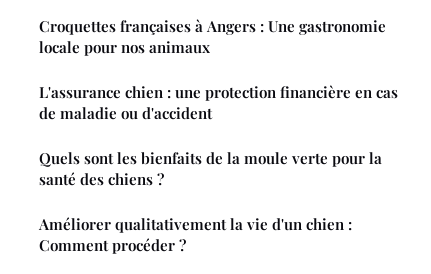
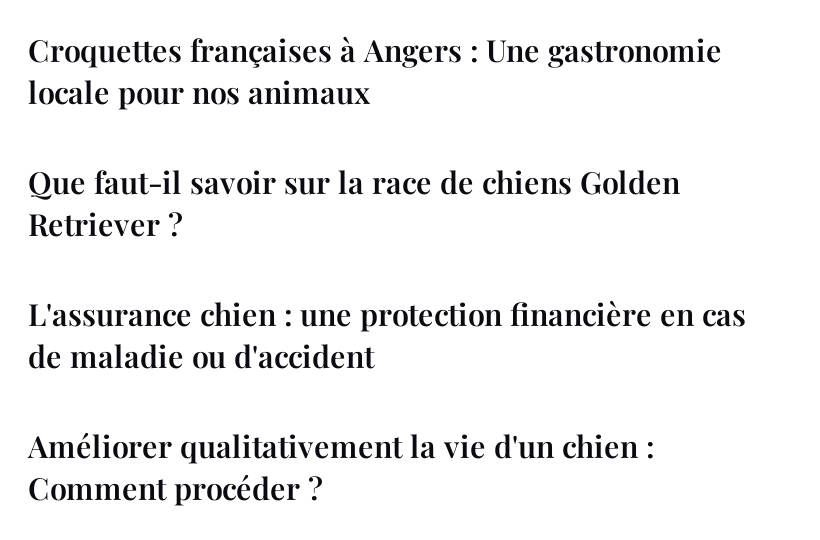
+ Que faut-il savoir sur la race de chiens Golden
+ Retriever ?

moved down: L'assurance chien : une protection financière en cas | de maladie ou d'accident

- Quels sont les bienfaits de la moule verte pour la
- santé des chiens ?
